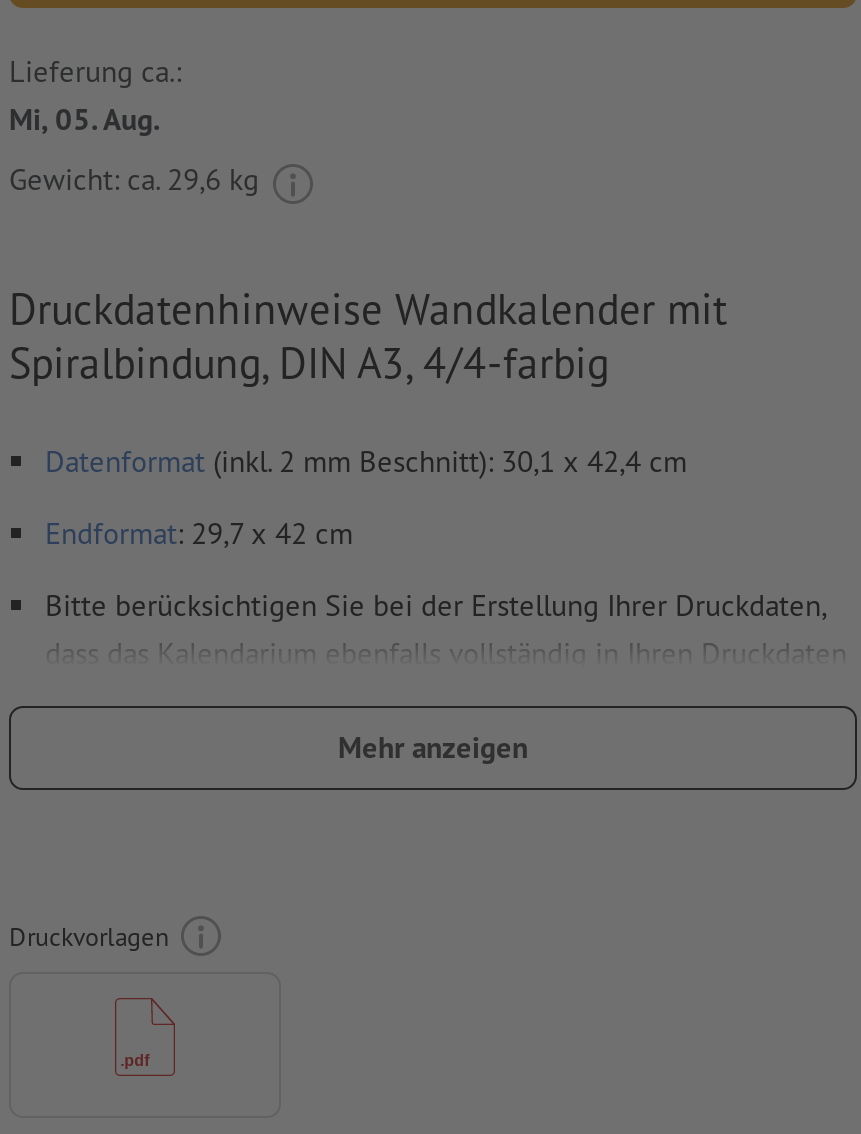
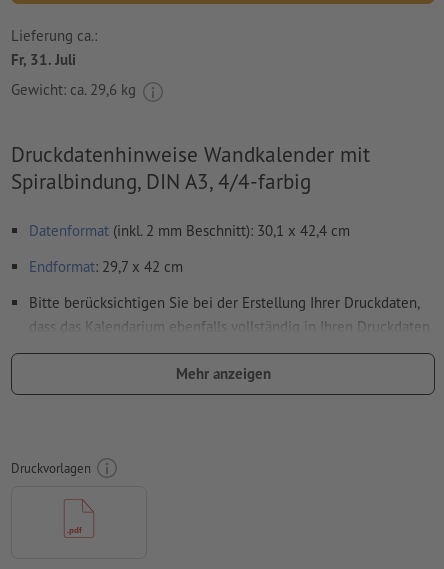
- Mi, 05. Aug.
+ Fr, 31. Juli
